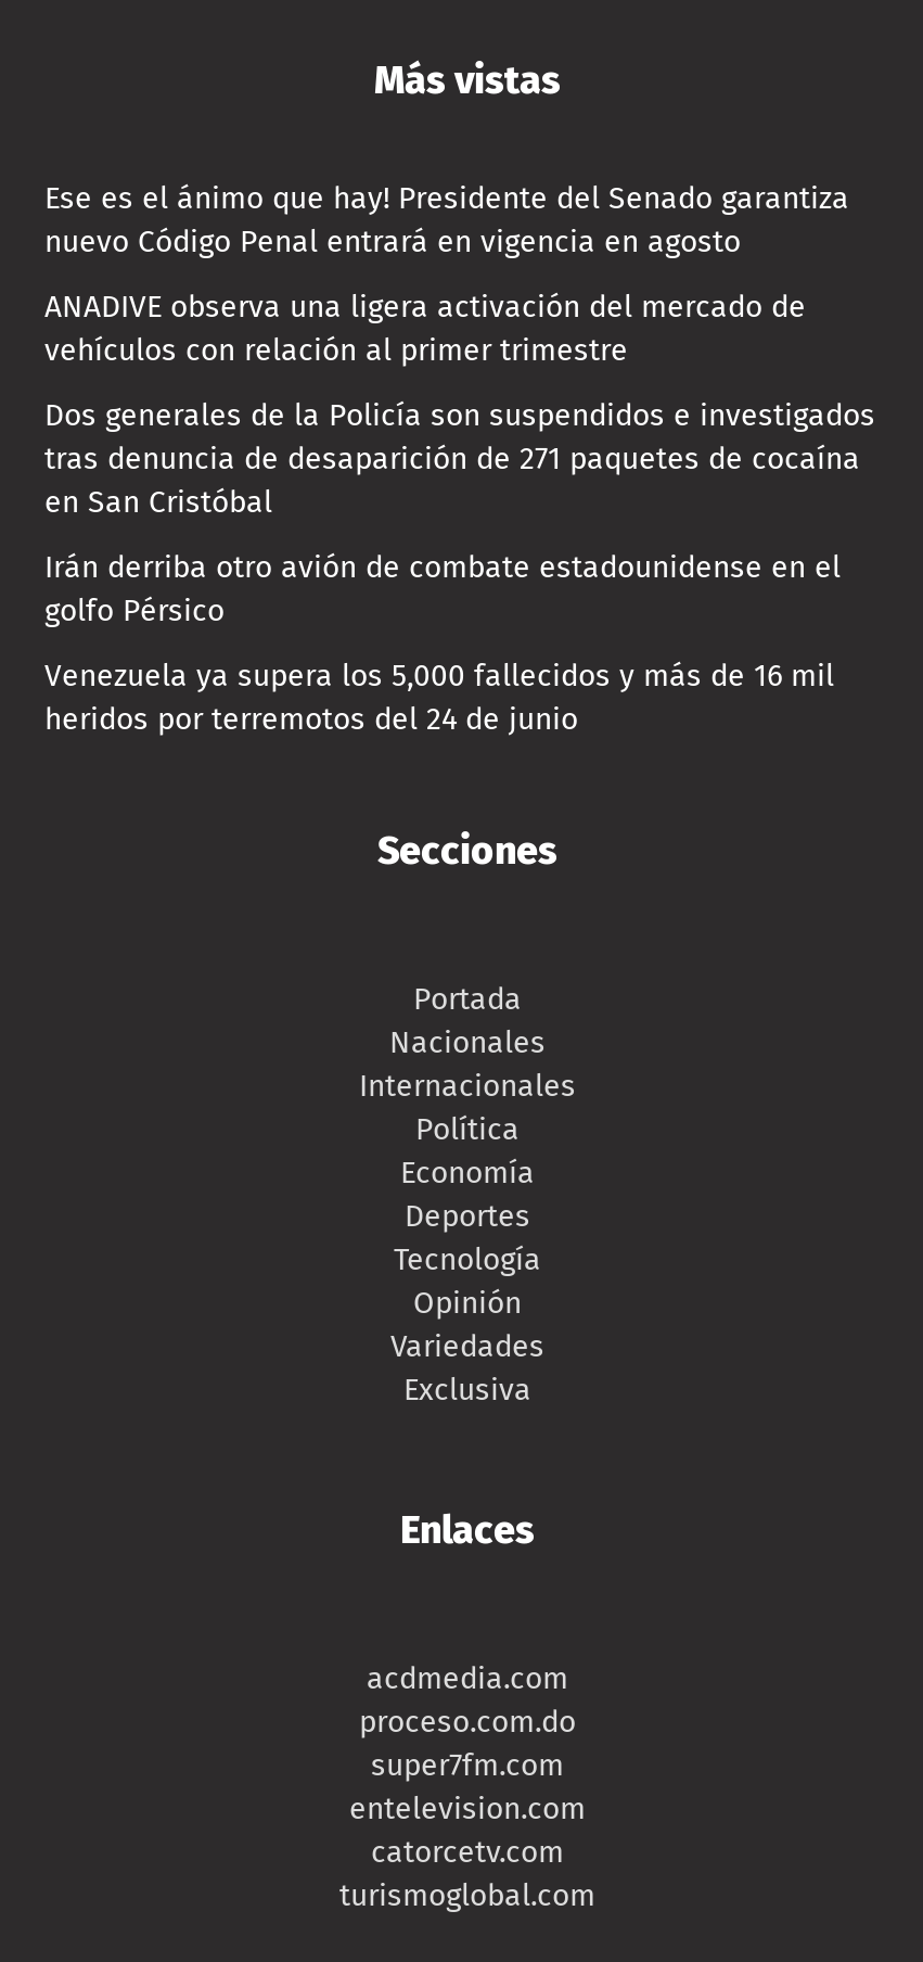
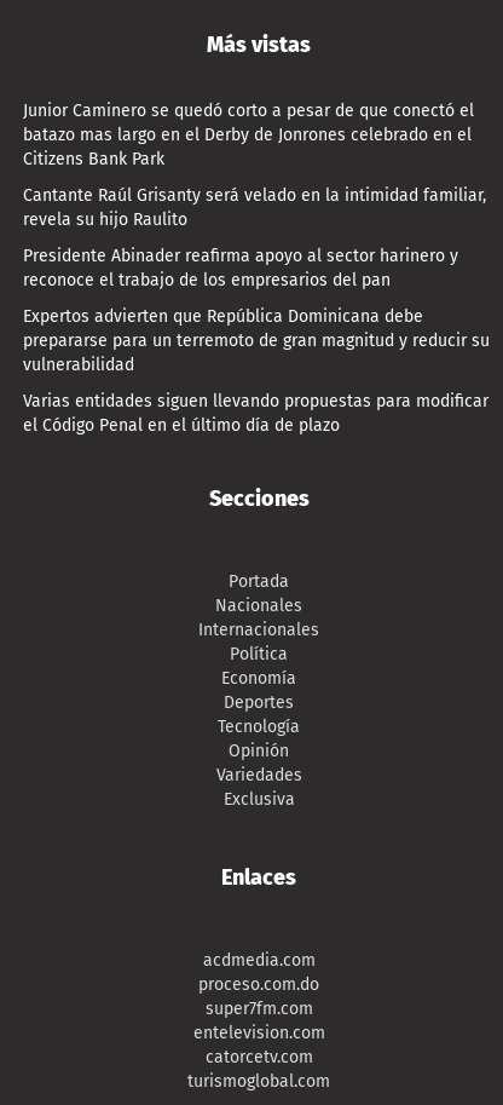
- Ese es el ánimo que hay! Presidente del Senado garantiza
- nuevo Código Penal entrará en vigencia en agosto
+ Junior Caminero se quedó corto a pesar de que conectó el
+ batazo mas largo en el Derby de Jonrones celebrado en el
+ Citizens Bank Park

- ANADIVE observa una ligera activación del mercado de
- vehículos con relación al primer trimestre
+ Cantante Raúl Grisanty será velado en la intimidad familiar,
+ revela su hijo Raulito

- Dos generales de la Policía son suspendidos e investigados
- tras denuncia de desaparición de 271 paquetes de cocaína
- en San Cristóbal
+ Presidente Abinader reafirma apoyo al sector harinero y
+ reconoce el trabajo de los empresarios del pan

- Irán derriba otro avión de combate estadounidense en el
- golfo Pérsico
+ Expertos advierten que República Dominicana debe
+ prepararse para un terremoto de gran magnitud y reducir su
+ vulnerabilidad

- Venezuela ya supera los 5,000 fallecidos y más de 16 mil
- heridos por terremotos del 24 de junio
+ Varias entidades siguen llevando propuestas para modificar
+ el Código Penal en el último día de plazo
